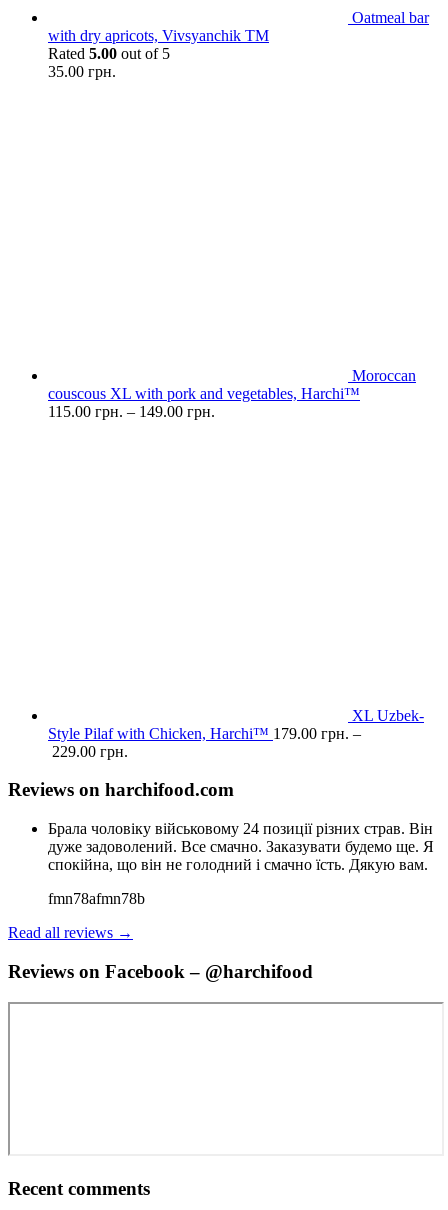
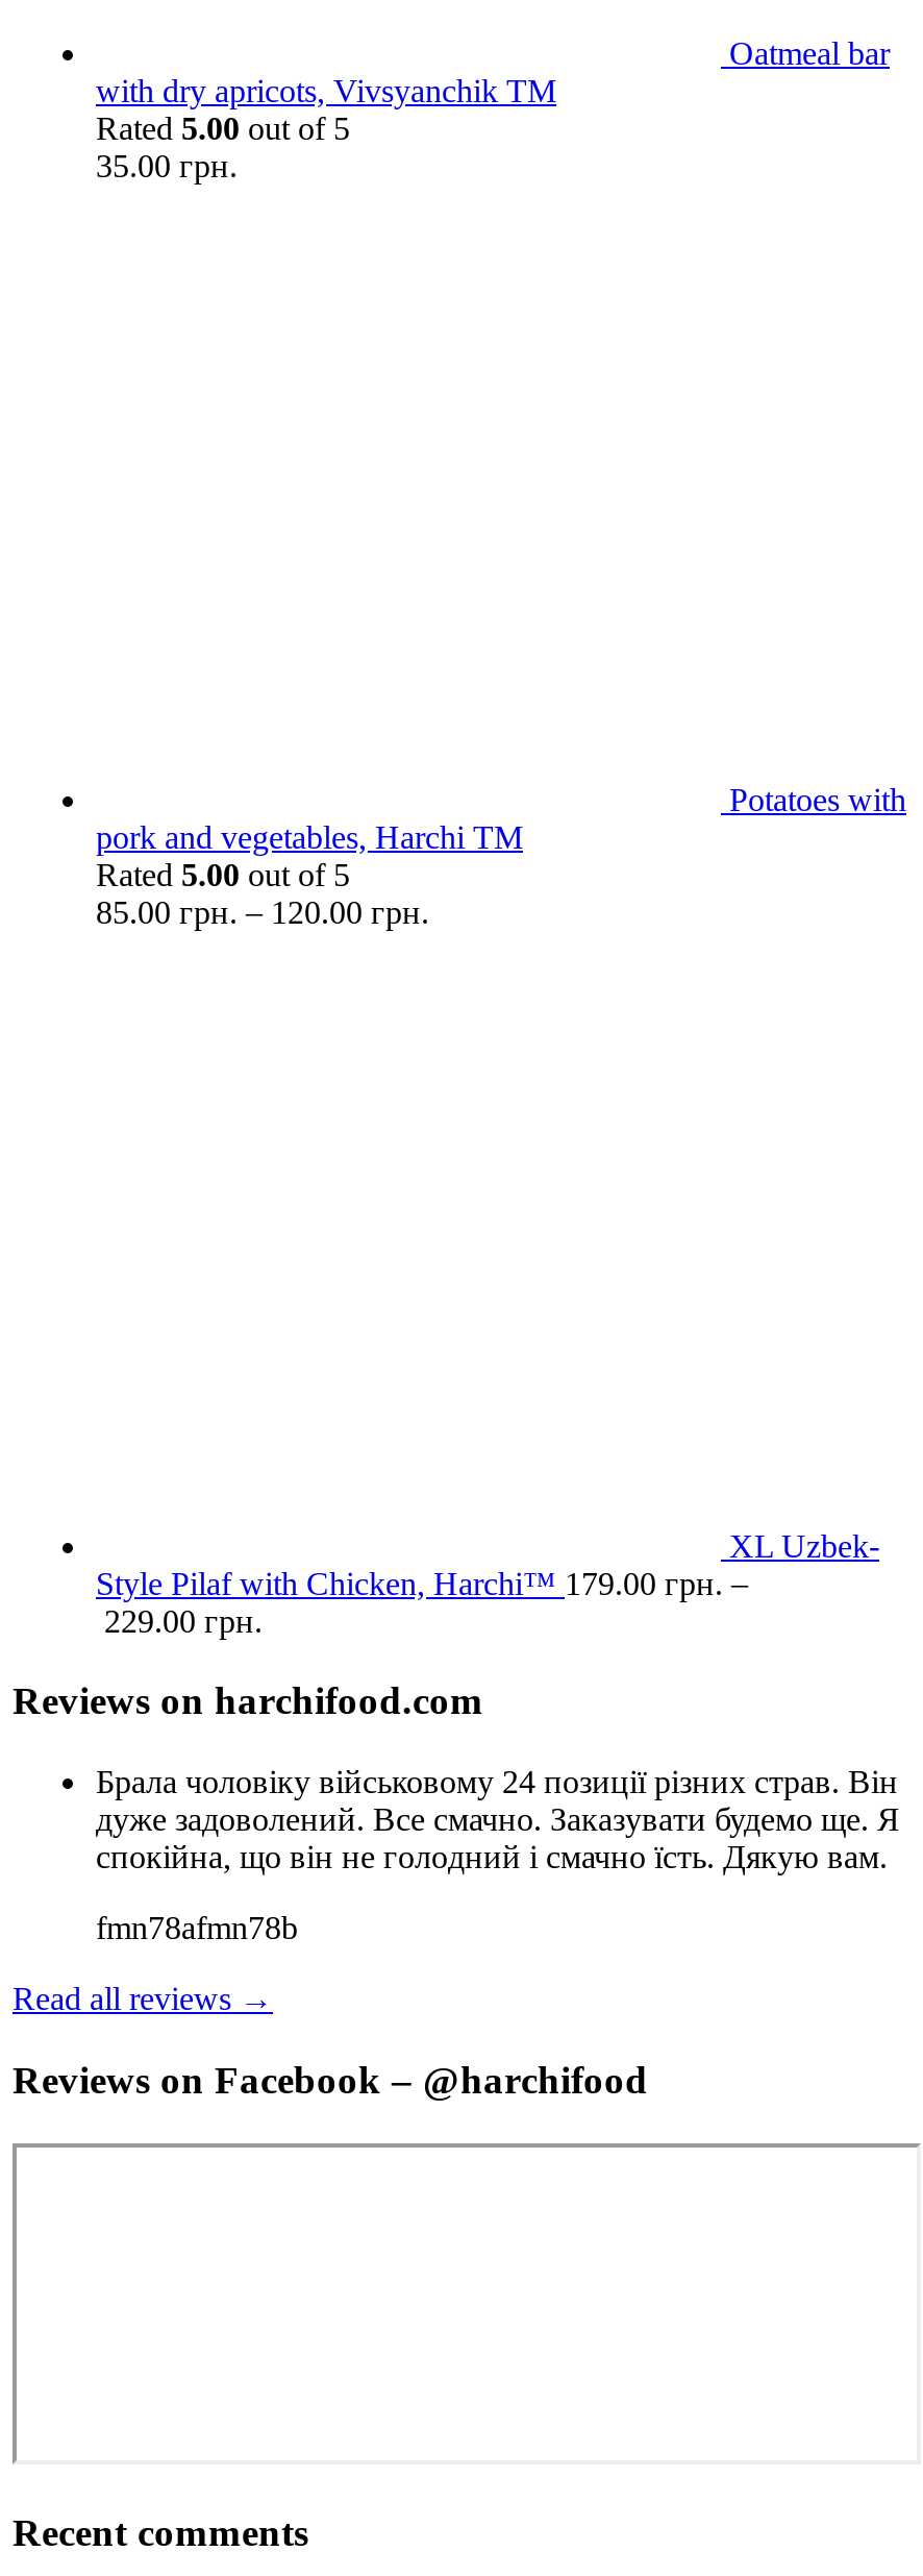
- Moroccan
- couscous XL with pork and vegetables, Harchi™
- 115.00 грн. – 149.00 грн.
+ Potatoes with
+ pork and vegetables, Harchi TM
+ Rated 5.00 out of 5
+ 85.00 грн. – 120.00 грн.
